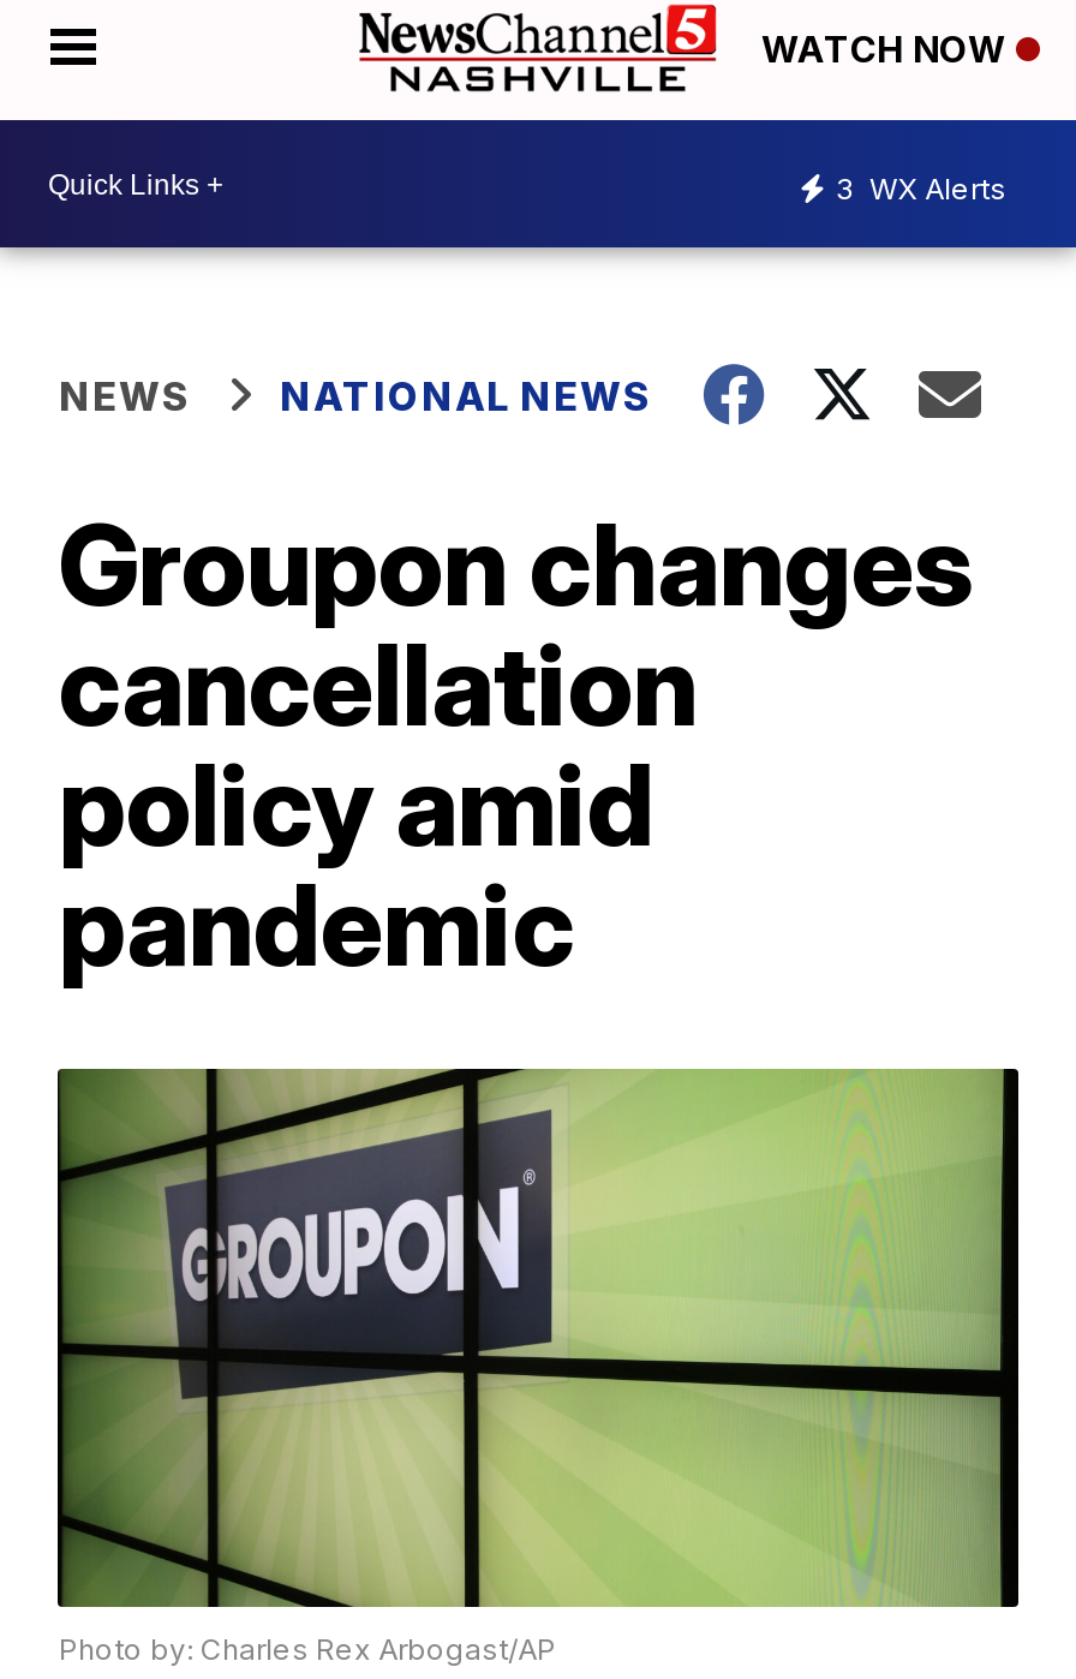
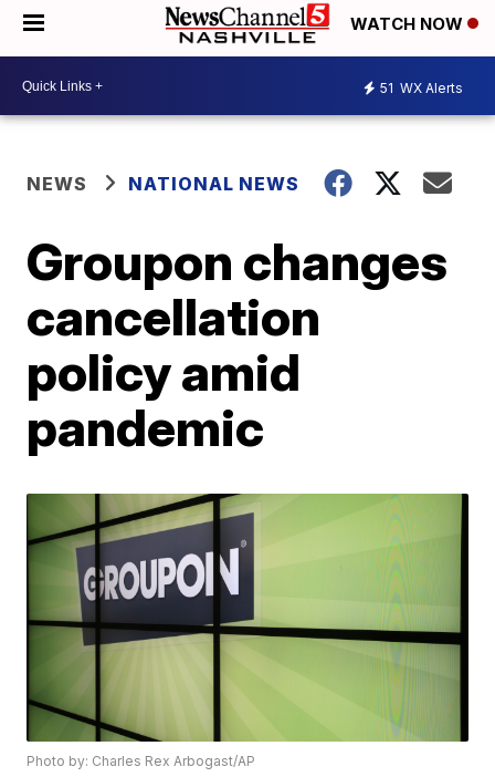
- 3 WX Alerts
+ 51 WX Alerts
